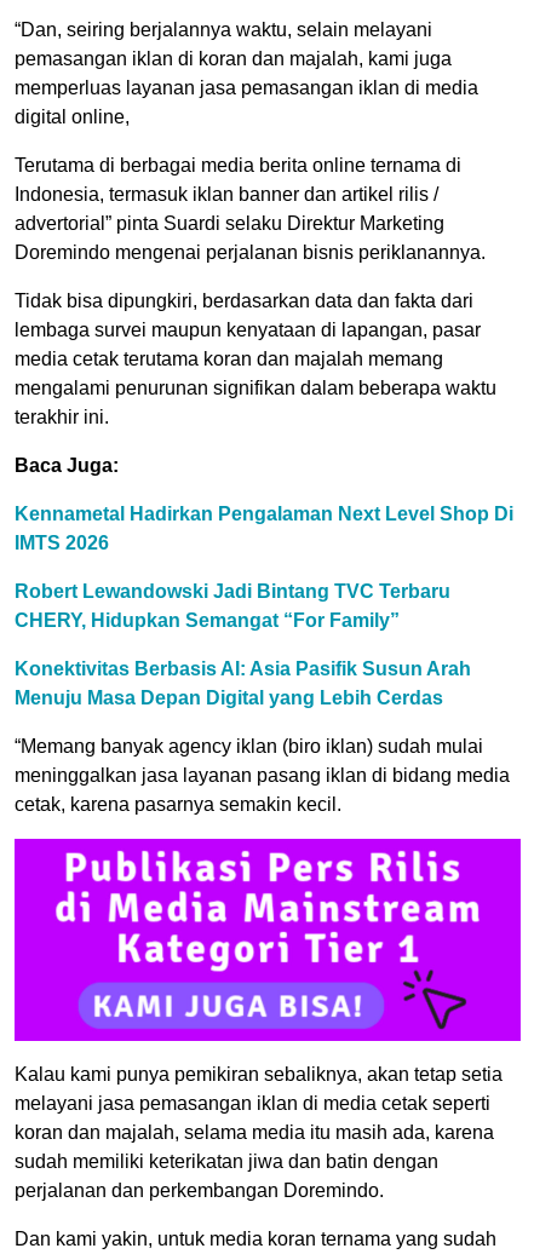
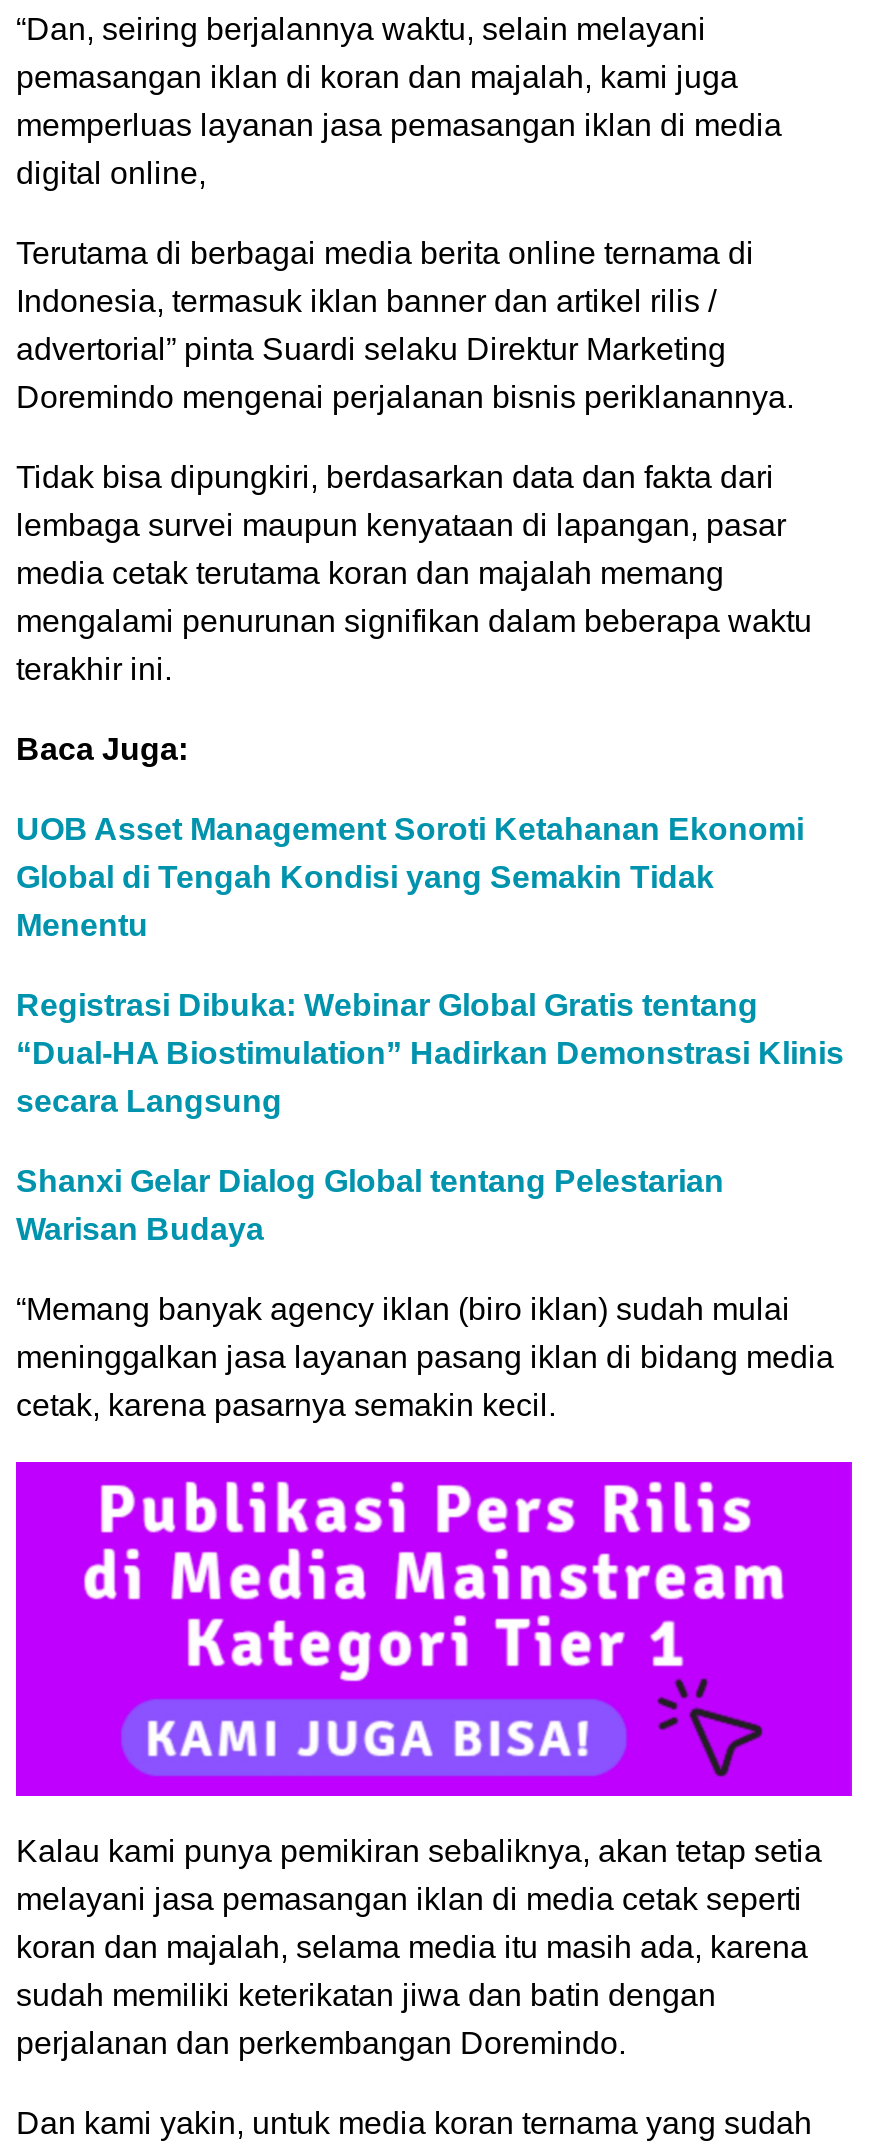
- Kennametal Hadirkan Pengalaman Next Level Shop Di
- IMTS 2026
+ UOB Asset Management Soroti Ketahanan Ekonomi
+ Global di Tengah Kondisi yang Semakin Tidak
+ Menentu

- Robert Lewandowski Jadi Bintang TVC Terbaru
- CHERY, Hidupkan Semangat “For Family”
+ Registrasi Dibuka: Webinar Global Gratis tentang
+ “Dual-HA Biostimulation” Hadirkan Demonstrasi Klinis
+ secara Langsung

- Konektivitas Berbasis AI: Asia Pasifik Susun Arah
- Menuju Masa Depan Digital yang Lebih Cerdas
+ Shanxi Gelar Dialog Global tentang Pelestarian
+ Warisan Budaya
